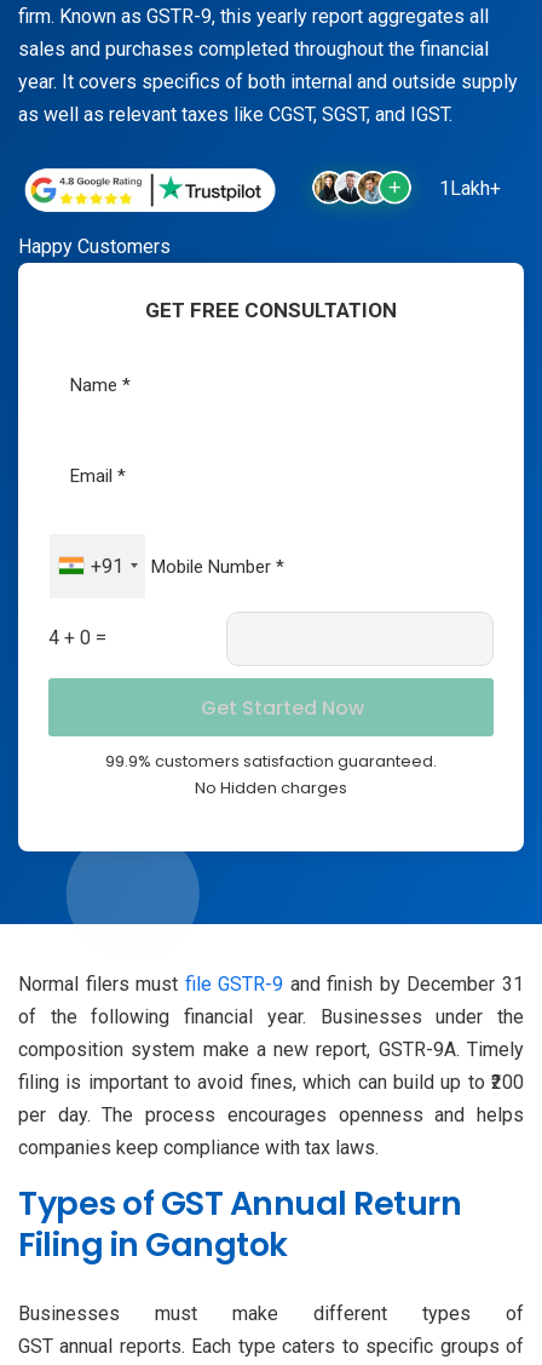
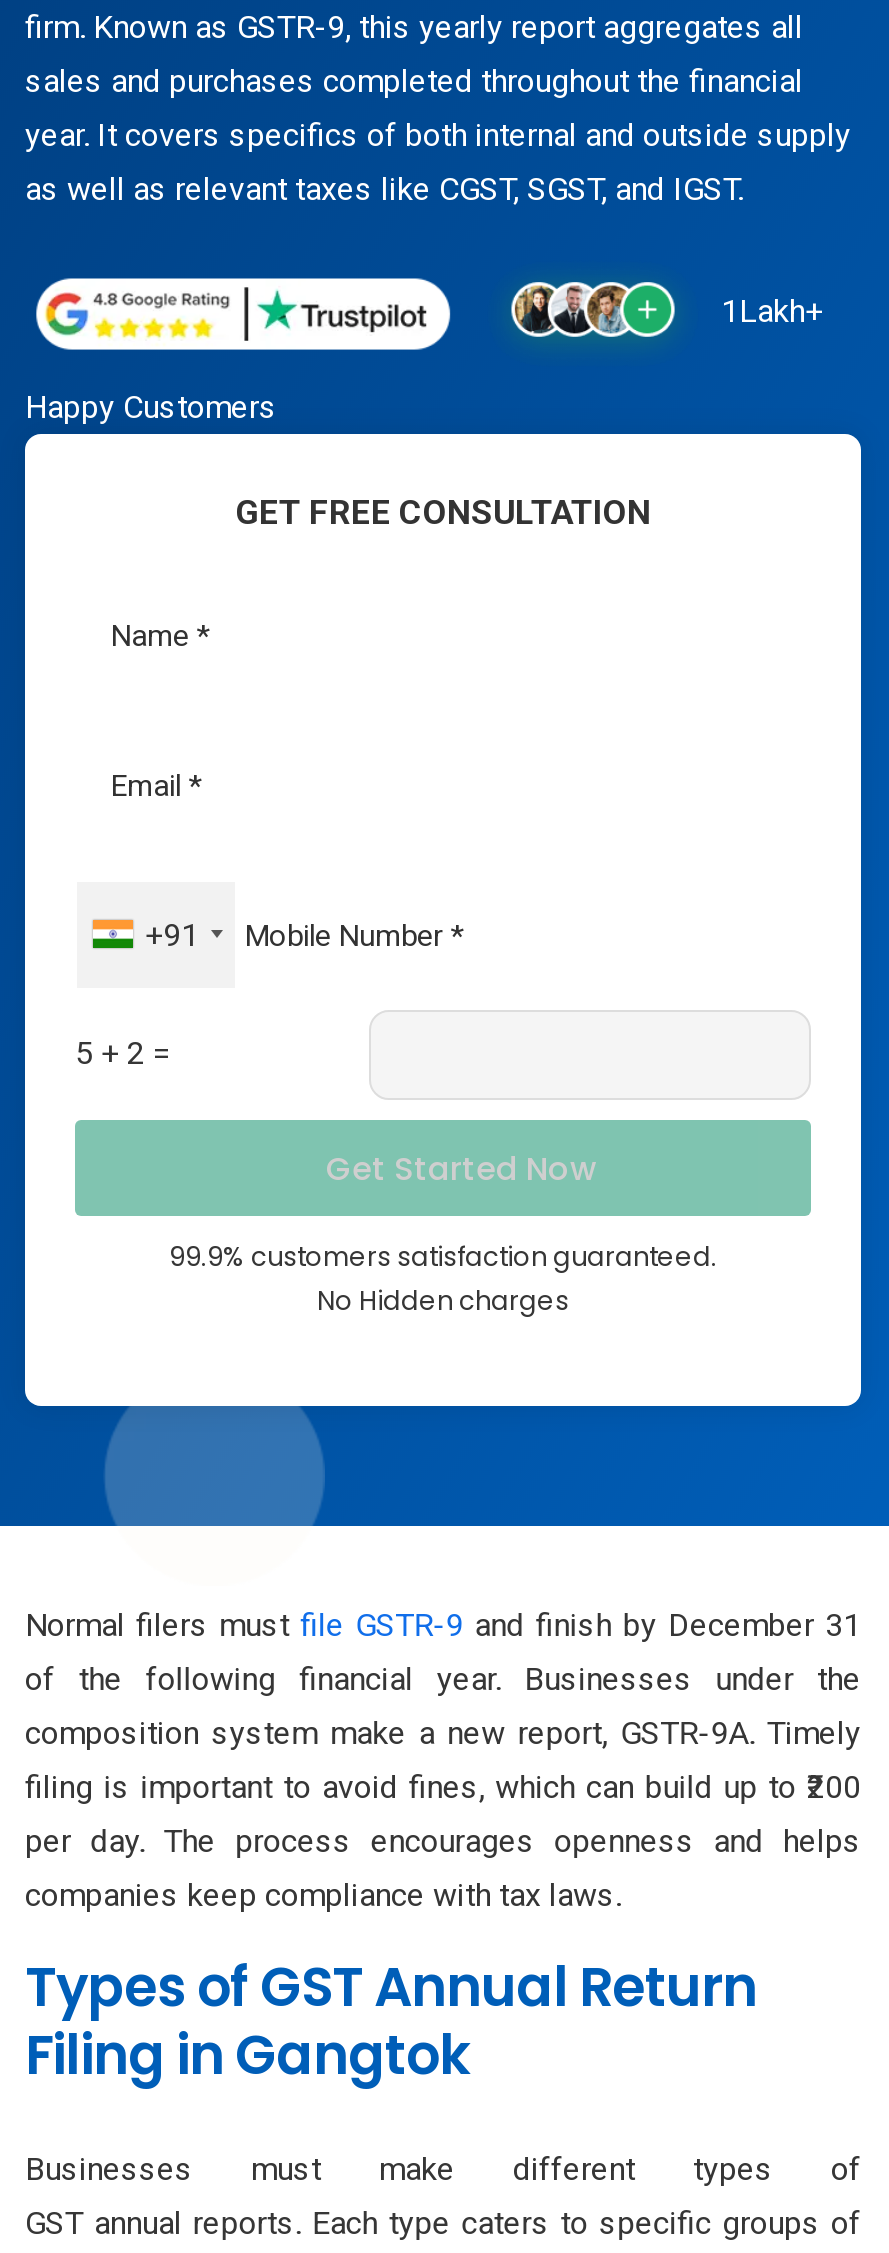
- 4 + 0 =
+ 5 + 2 =
